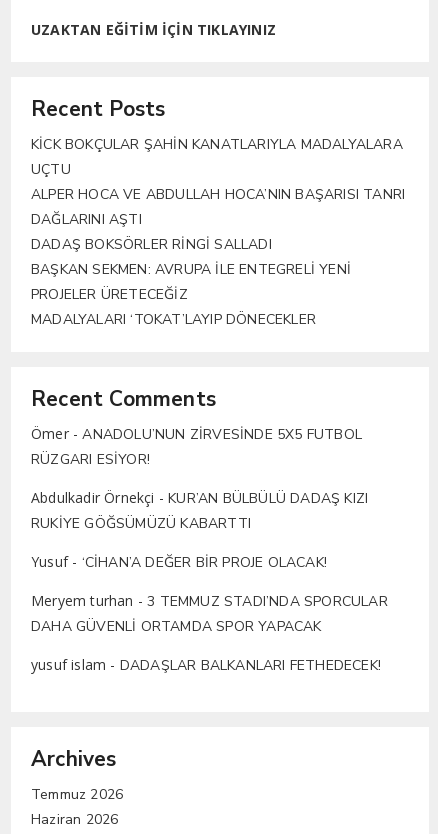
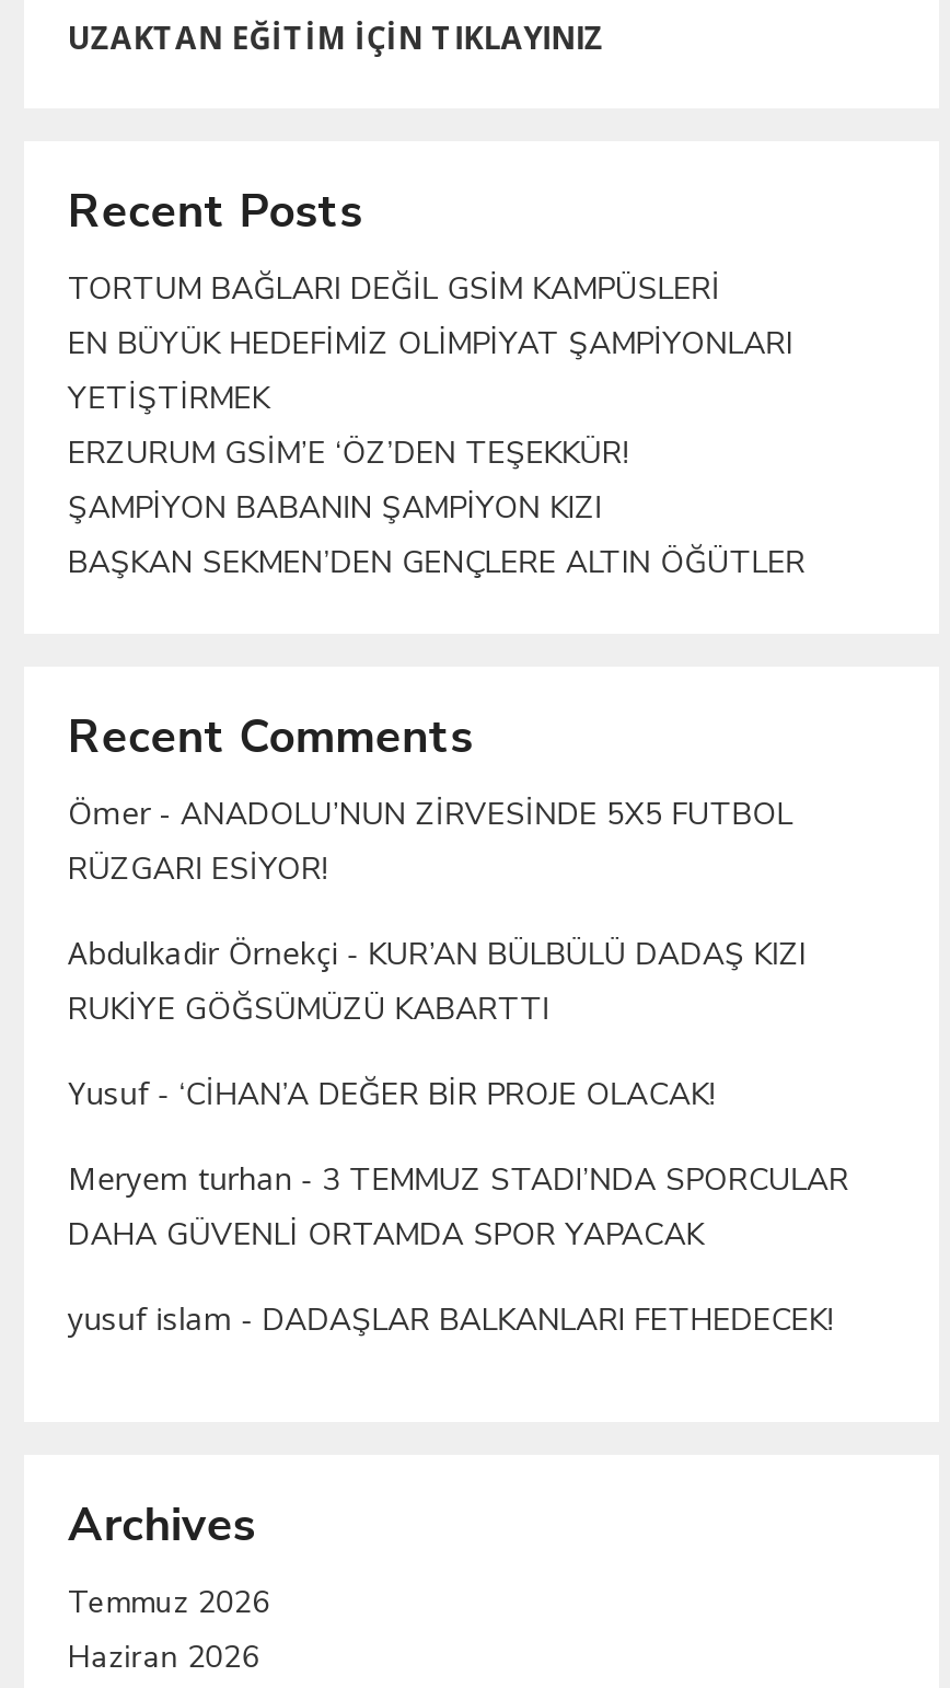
- KİCK BOKÇULAR ŞAHİN KANATLARIYLA MADALYALARA
- UÇTU
- ALPER HOCA VE ABDULLAH HOCA’NIN BAŞARISI TANRI
- DAĞLARINI AŞTI
- DADAŞ BOKSÖRLER RİNGİ SALLADI
- BAŞKAN SEKMEN: AVRUPA İLE ENTEGRELİ YENİ
- PROJELER ÜRETECEĞİZ
- MADALYALARI ‘TOKAT’LAYIP DÖNECEKLER
+ TORTUM BAĞLARI DEĞİL GSİM KAMPÜSLERİ
+ EN BÜYÜK HEDEFİMİZ OLİMPİYAT ŞAMPİYONLARI
+ YETİŞTİRMEK
+ ERZURUM GSİM’E ‘ÖZ’DEN TEŞEKKÜR!
+ ŞAMPİYON BABANIN ŞAMPİYON KIZI
+ BAŞKAN SEKMEN’DEN GENÇLERE ALTIN ÖĞÜTLER
